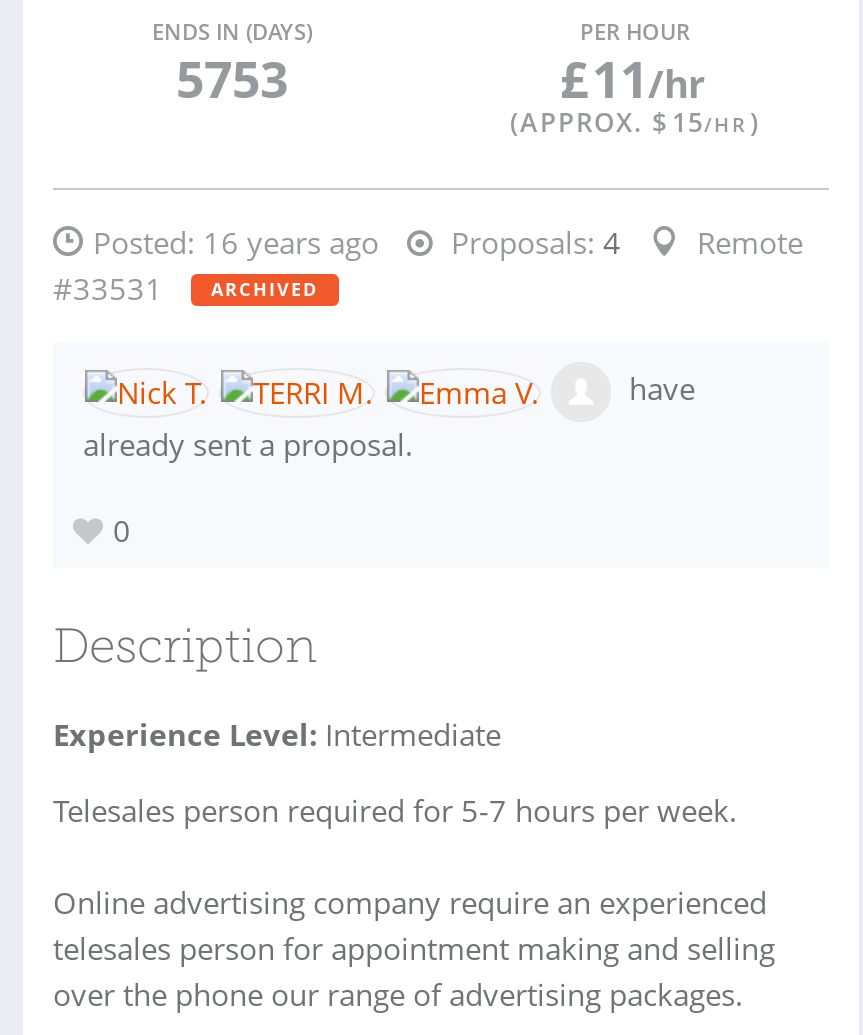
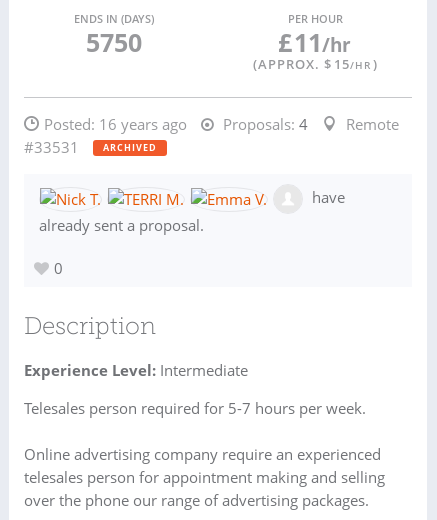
- 5753
+ 5750
